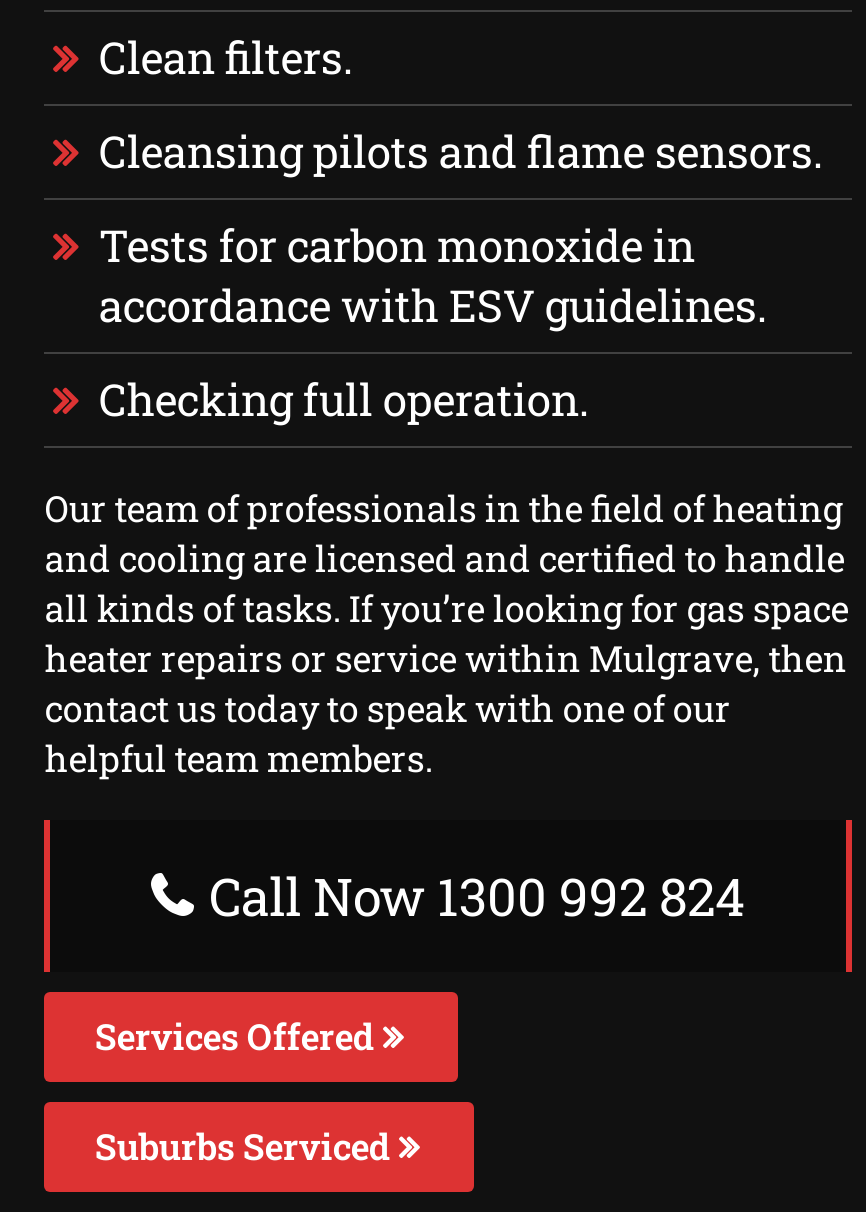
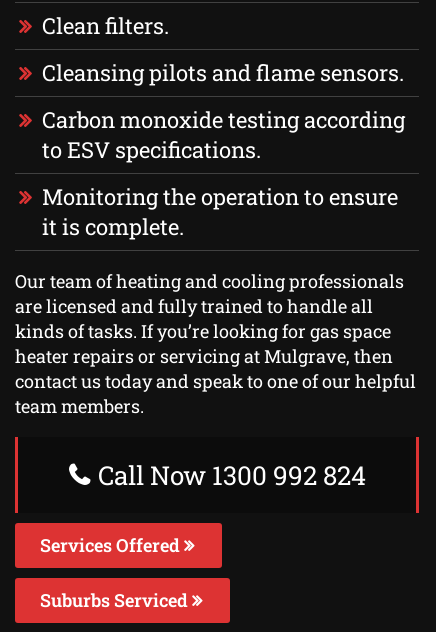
- Tests for carbon monoxide in
- accordance with ESV guidelines.
+ Carbon monoxide testing according
+ to ESV specifications.

- Checking full operation.
+ Monitoring the operation to ensure
+ it is complete.

- Our team of professionals in the field of heating
- and cooling are licensed and certified to handle
- all kinds of tasks. If you’re looking for gas space
- heater repairs or service within Mulgrave, then
- contact us today to speak with one of our
- helpful team members.
+ Our team of heating and cooling professionals
+ are licensed and fully trained to handle all
+ kinds of tasks. If you’re looking for gas space
+ heater repairs or servicing at Mulgrave, then
+ contact us today and speak to one of our helpful
+ team members.
